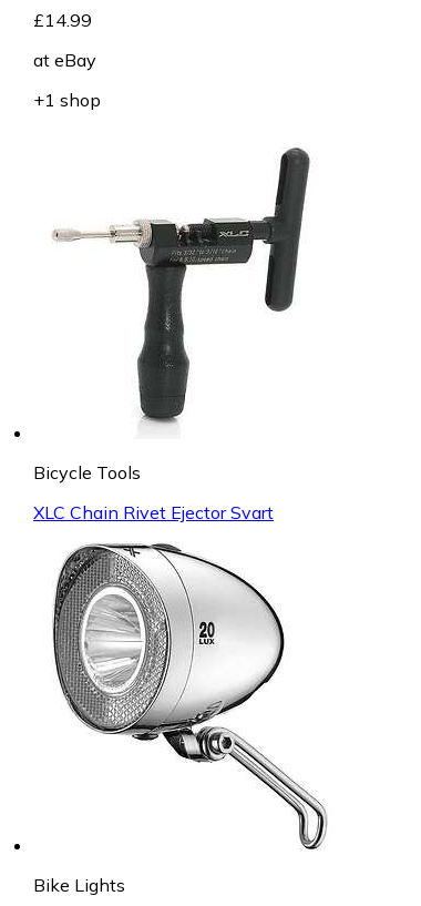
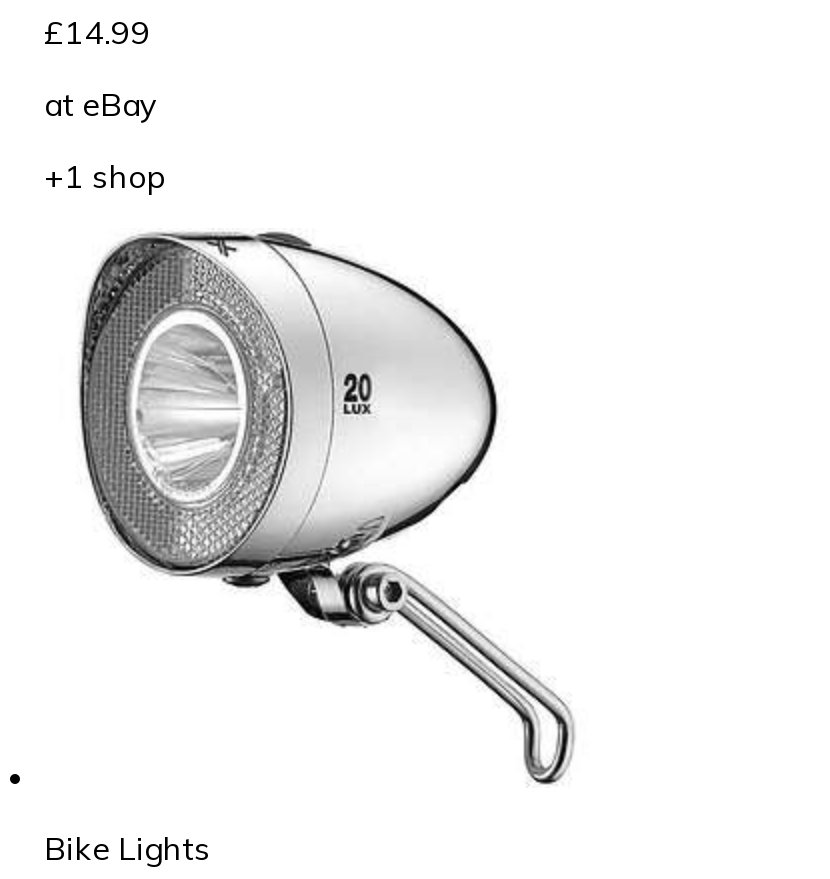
- [image]
- Bicycle Tools
- XLC Chain Rivet Ejector Svart
